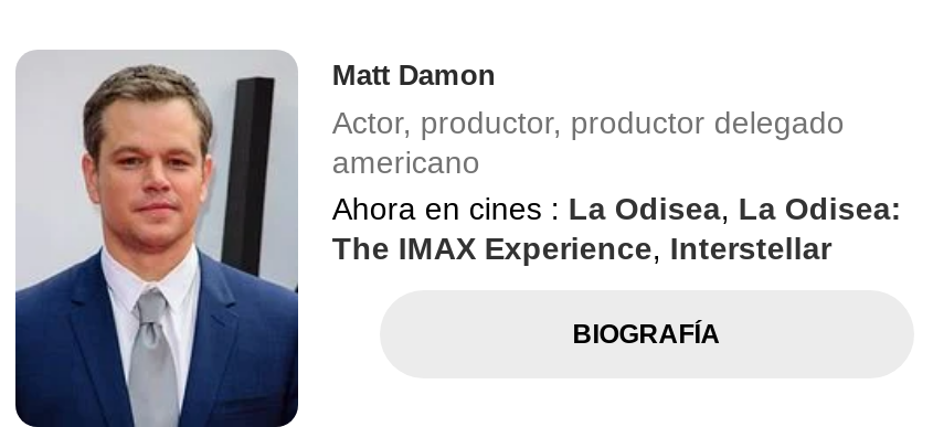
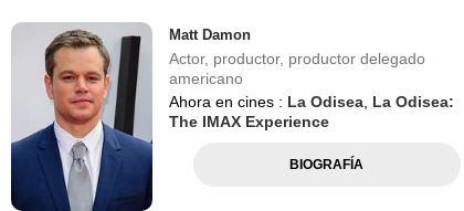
- The IMAX Experience, Interstellar
+ The IMAX Experience
